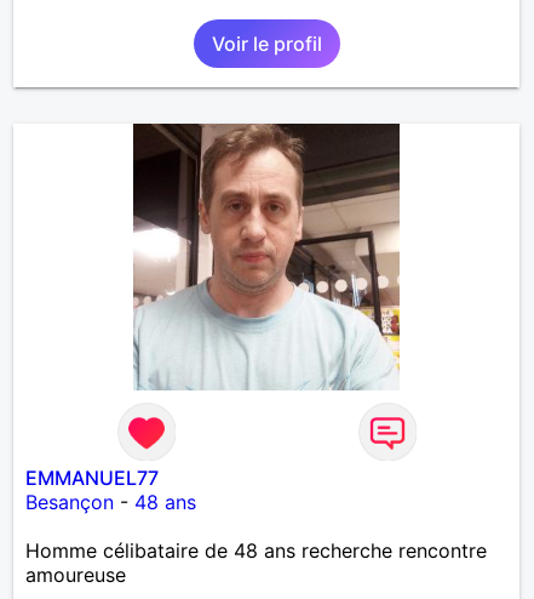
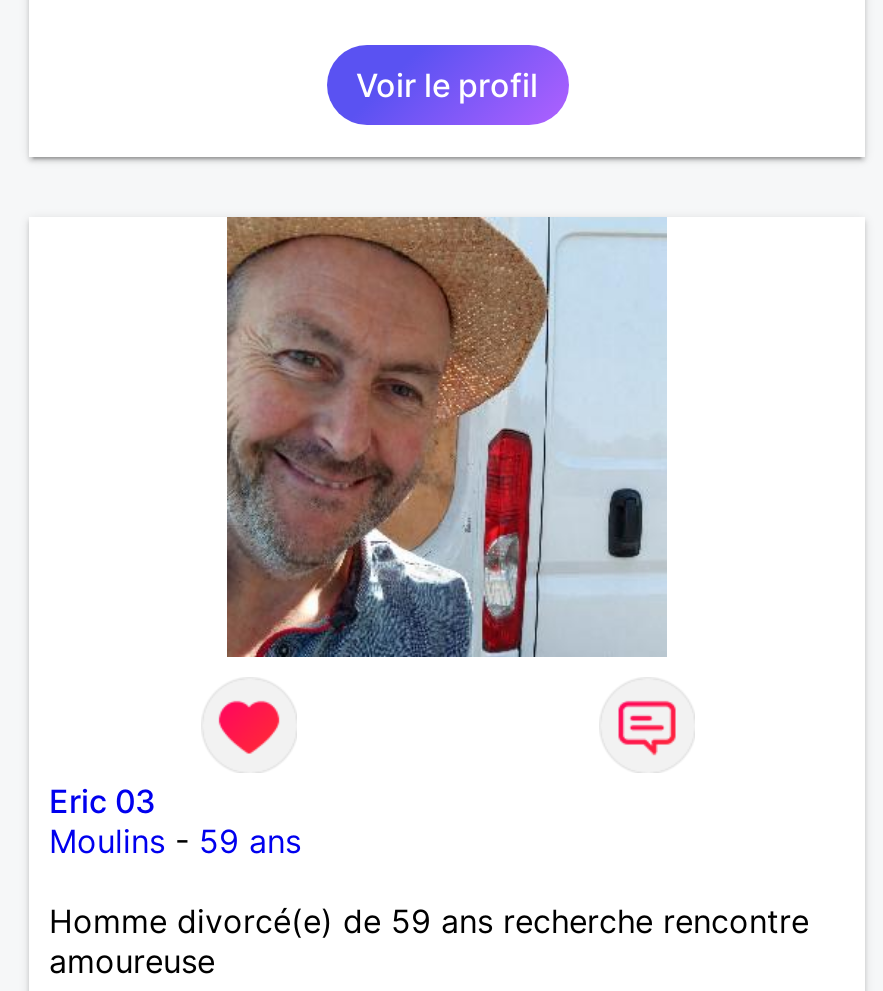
- [image]
+ [image]

- EMMANUEL77
- Besançon - 48 ans
+ Eric 03
+ Moulins - 59 ans

- Homme célibataire de 48 ans recherche rencontre
+ Homme divorcé(e) de 59 ans recherche rencontre
